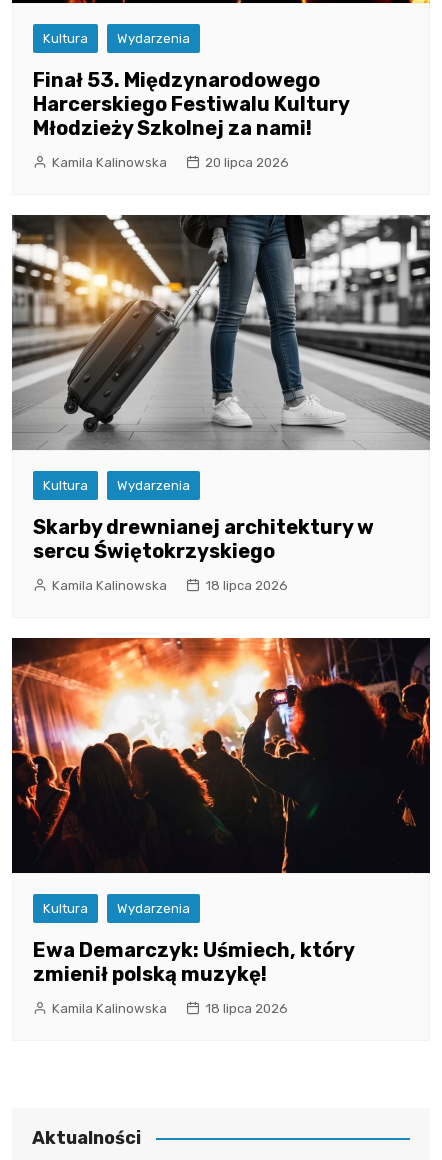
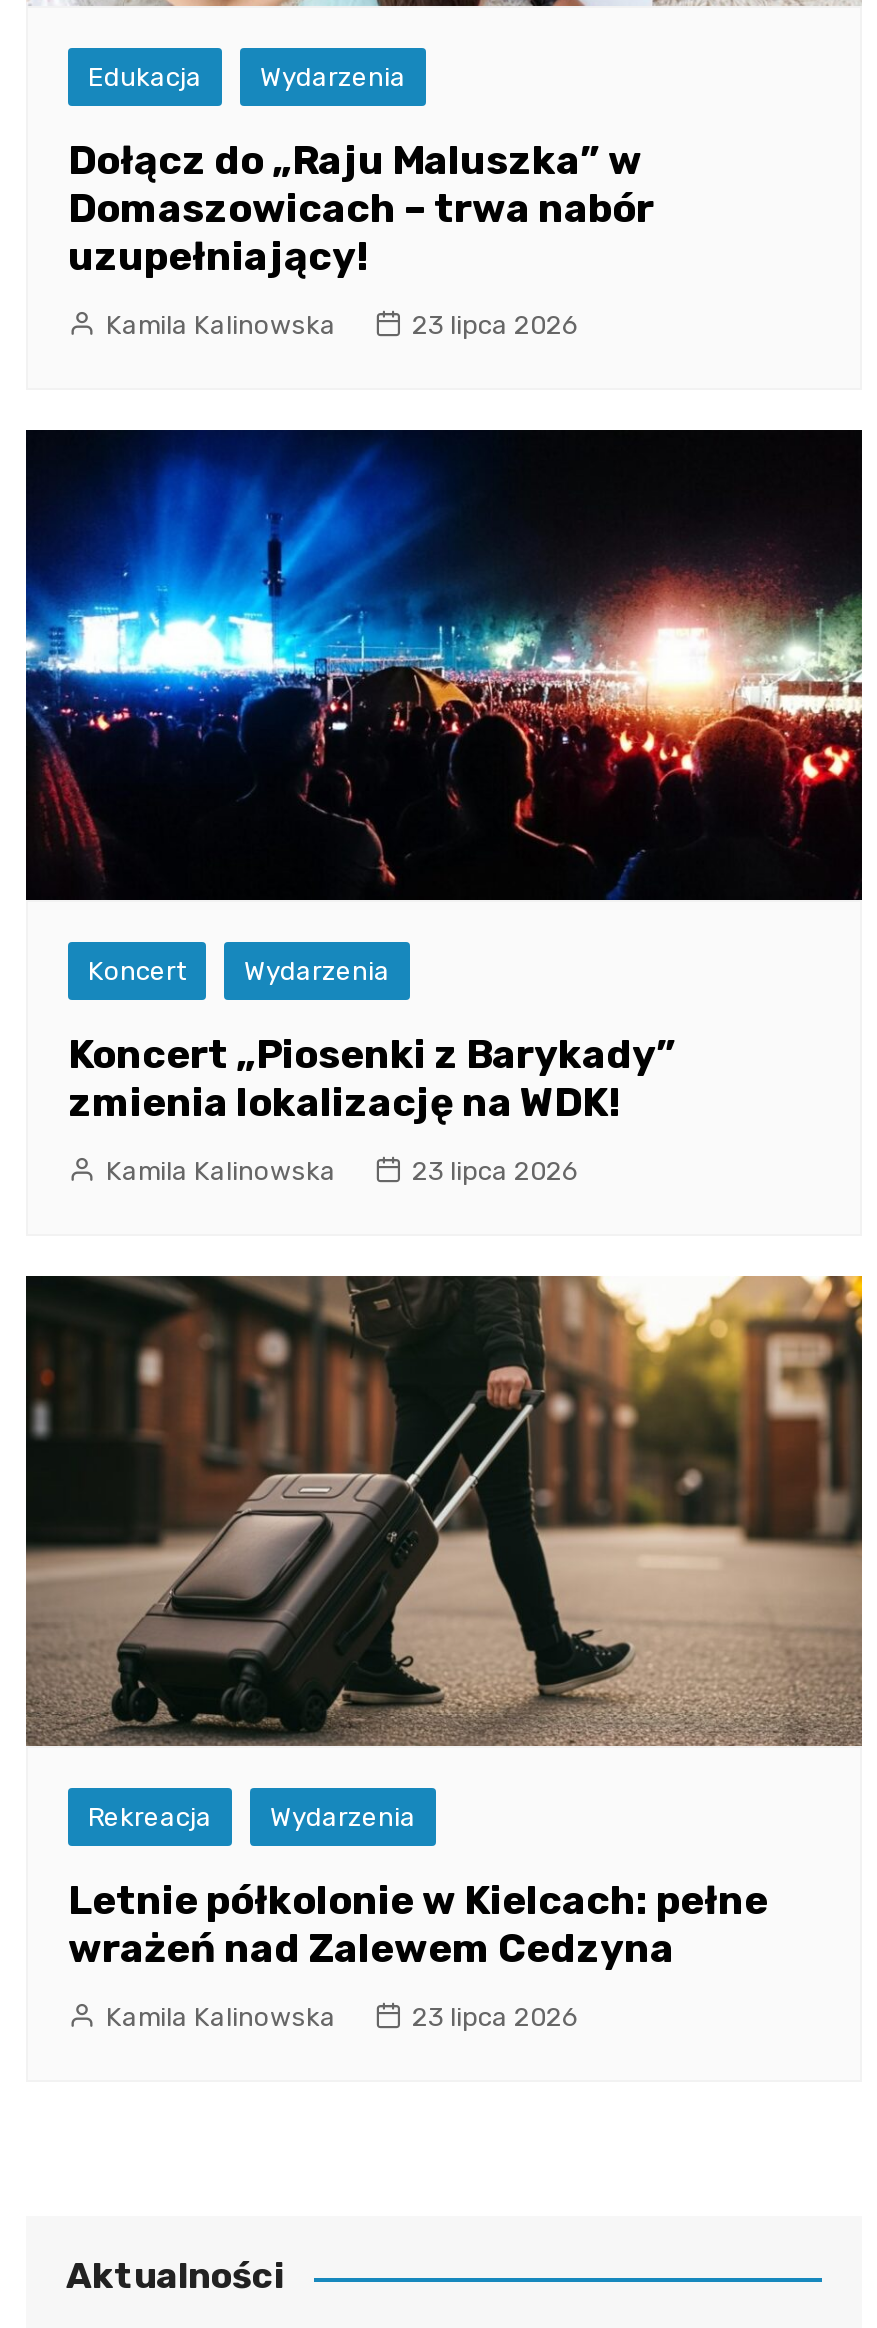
- Kultura
+ Edukacja

- Finał 53. Międzynarodowego
- Harcerskiego Festiwalu Kultury
- Młodzieży Szkolnej za nami!
+ Dołącz do „Raju Maluszka” w
+ Domaszowicach – trwa nabór
+ uzupełniający!

- 20 lipca 2026
+ 23 lipca 2026

- [image]
- Kultura
+ [image]
+ Koncert

- Skarby drewnianej architektury w
- sercu Świętokrzyskiego
+ Koncert „Piosenki z Barykady”
+ zmienia lokalizację na WDK!

- 18 lipca 2026
+ 23 lipca 2026

- [image]
- Kultura
+ [image]
+ Rekreacja

- Ewa Demarczyk: Uśmiech, który
- zmienił polską muzykę!
+ Letnie półkolonie w Kielcach: pełne
+ wrażeń nad Zalewem Cedzyna

- 18 lipca 2026
+ 23 lipca 2026
